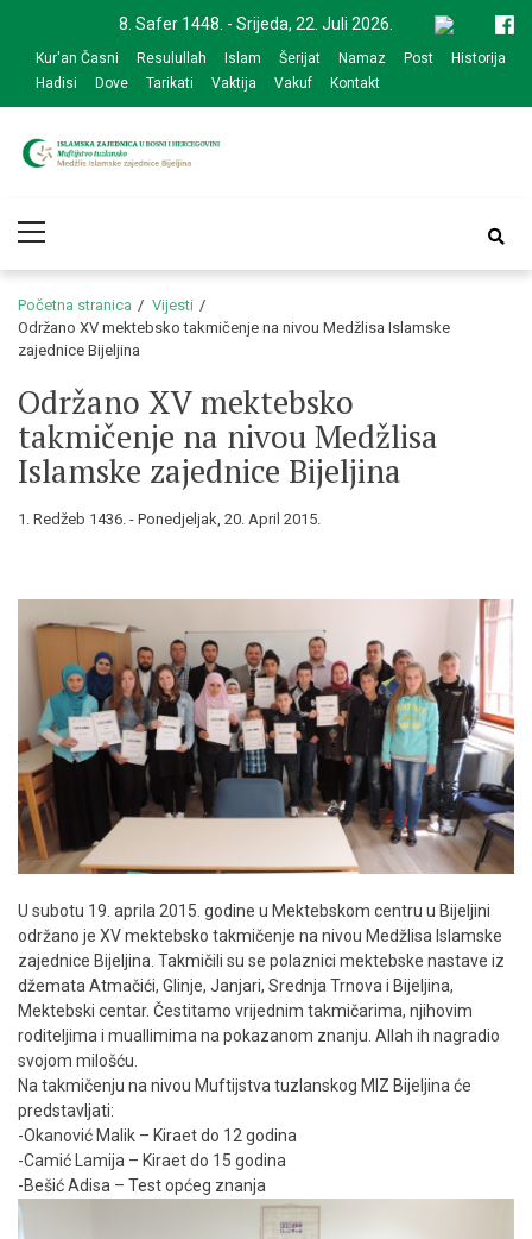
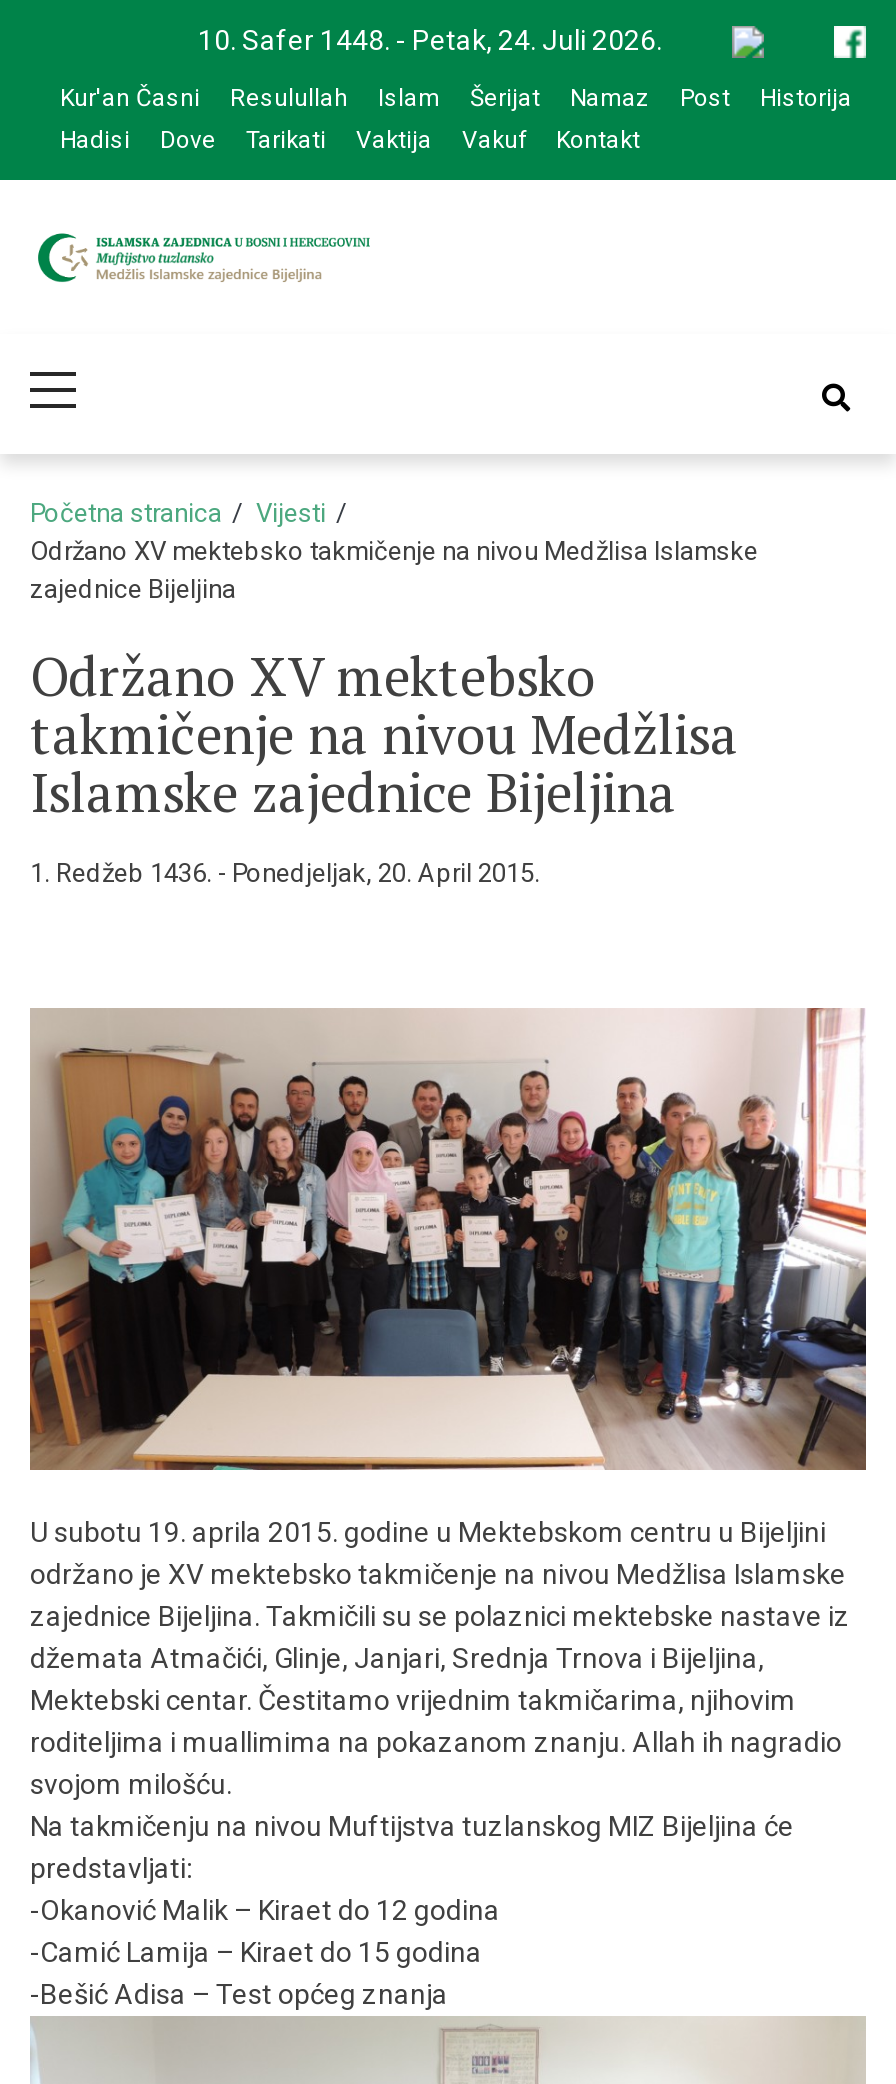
- 8. Safer 1448. - Srijeda, 22. Juli 2026.
+ 10. Safer 1448. - Petak, 24. Juli 2026.
